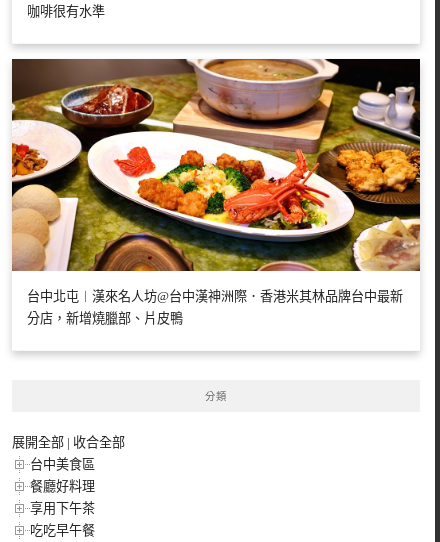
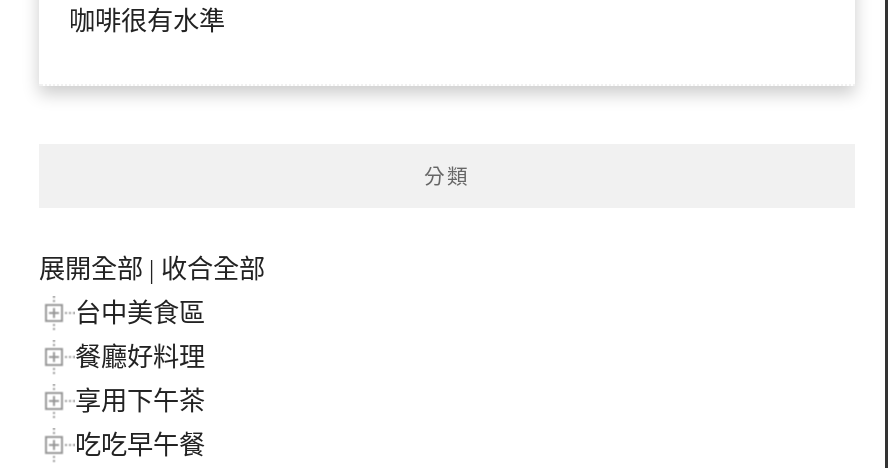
- [image]
- 台中北屯︱漢來名人坊@台中漢神洲際．香港米其林品牌台中最新
- 分店，新增燒臘部、片皮鴨
